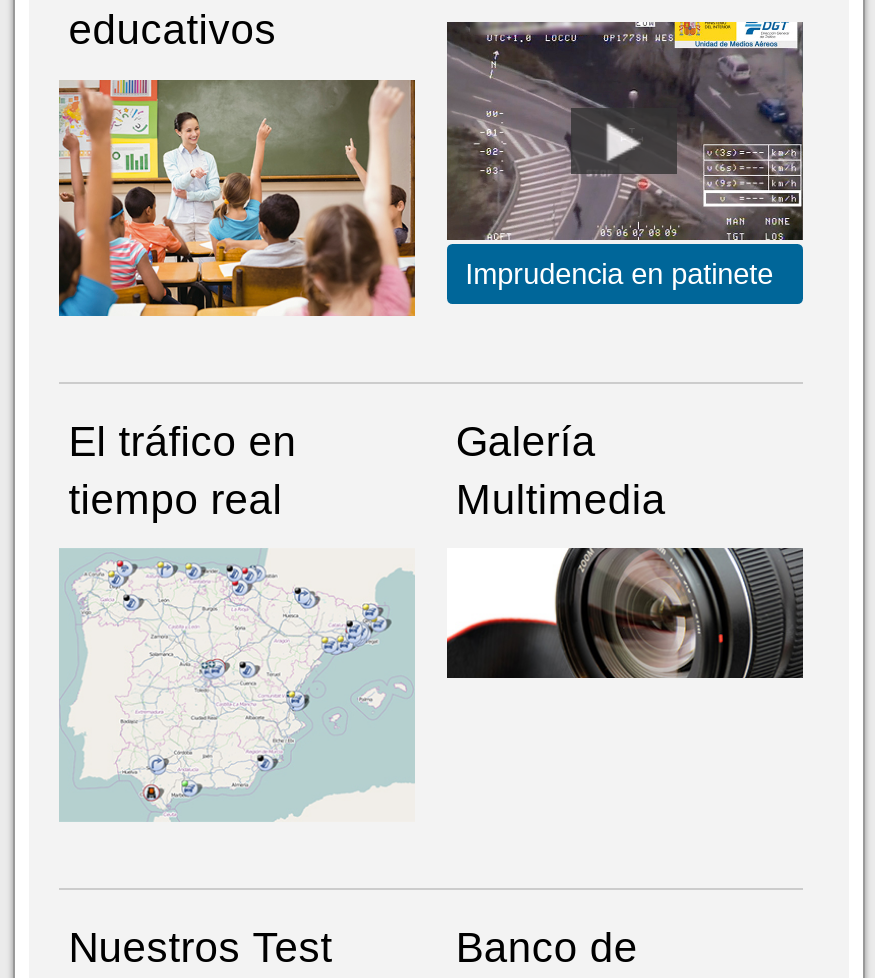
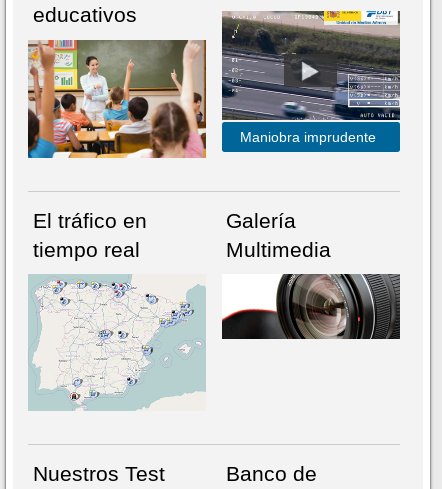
- [image]
- Imprudencia en patinete
+ [image]
+ Maniobra imprudente
